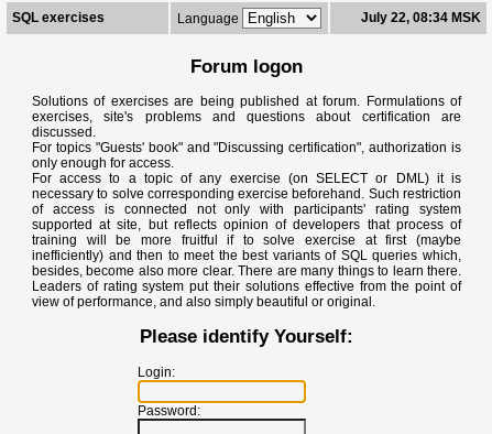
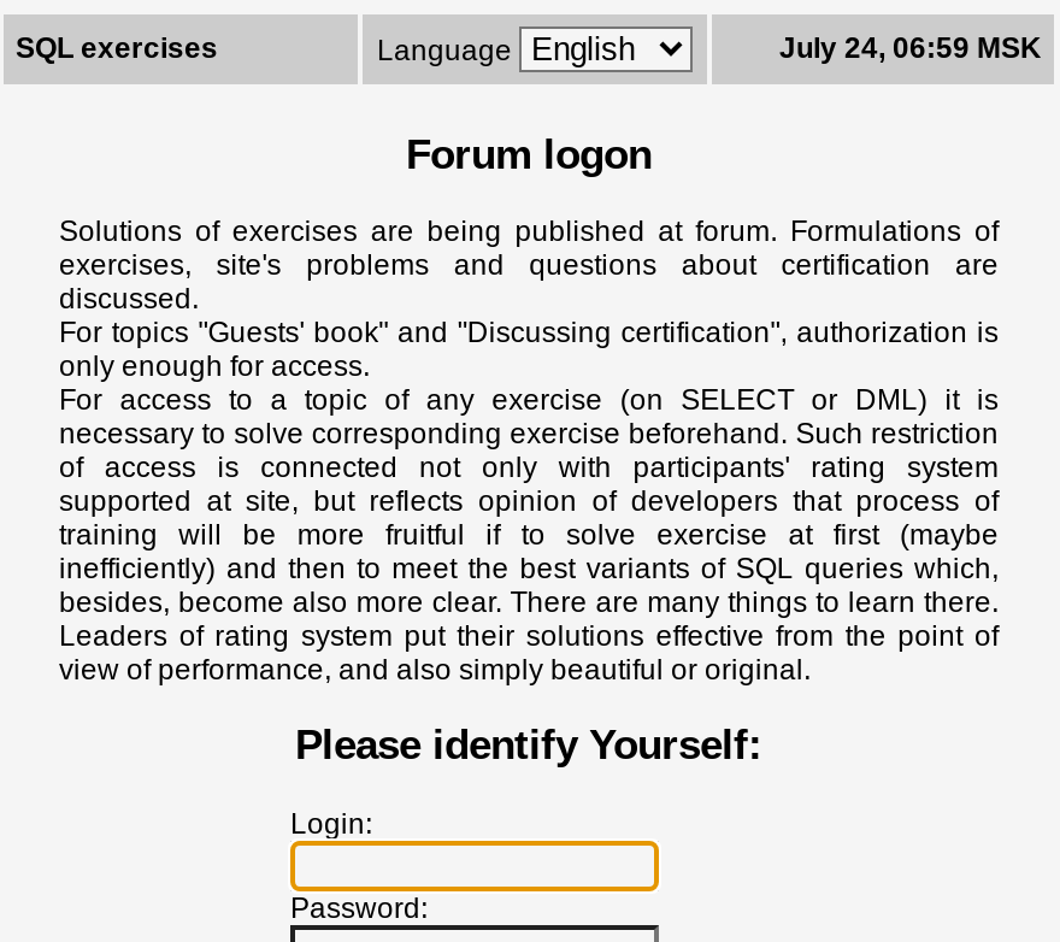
- July 22, 08:34 MSK
+ July 24, 06:59 MSK
